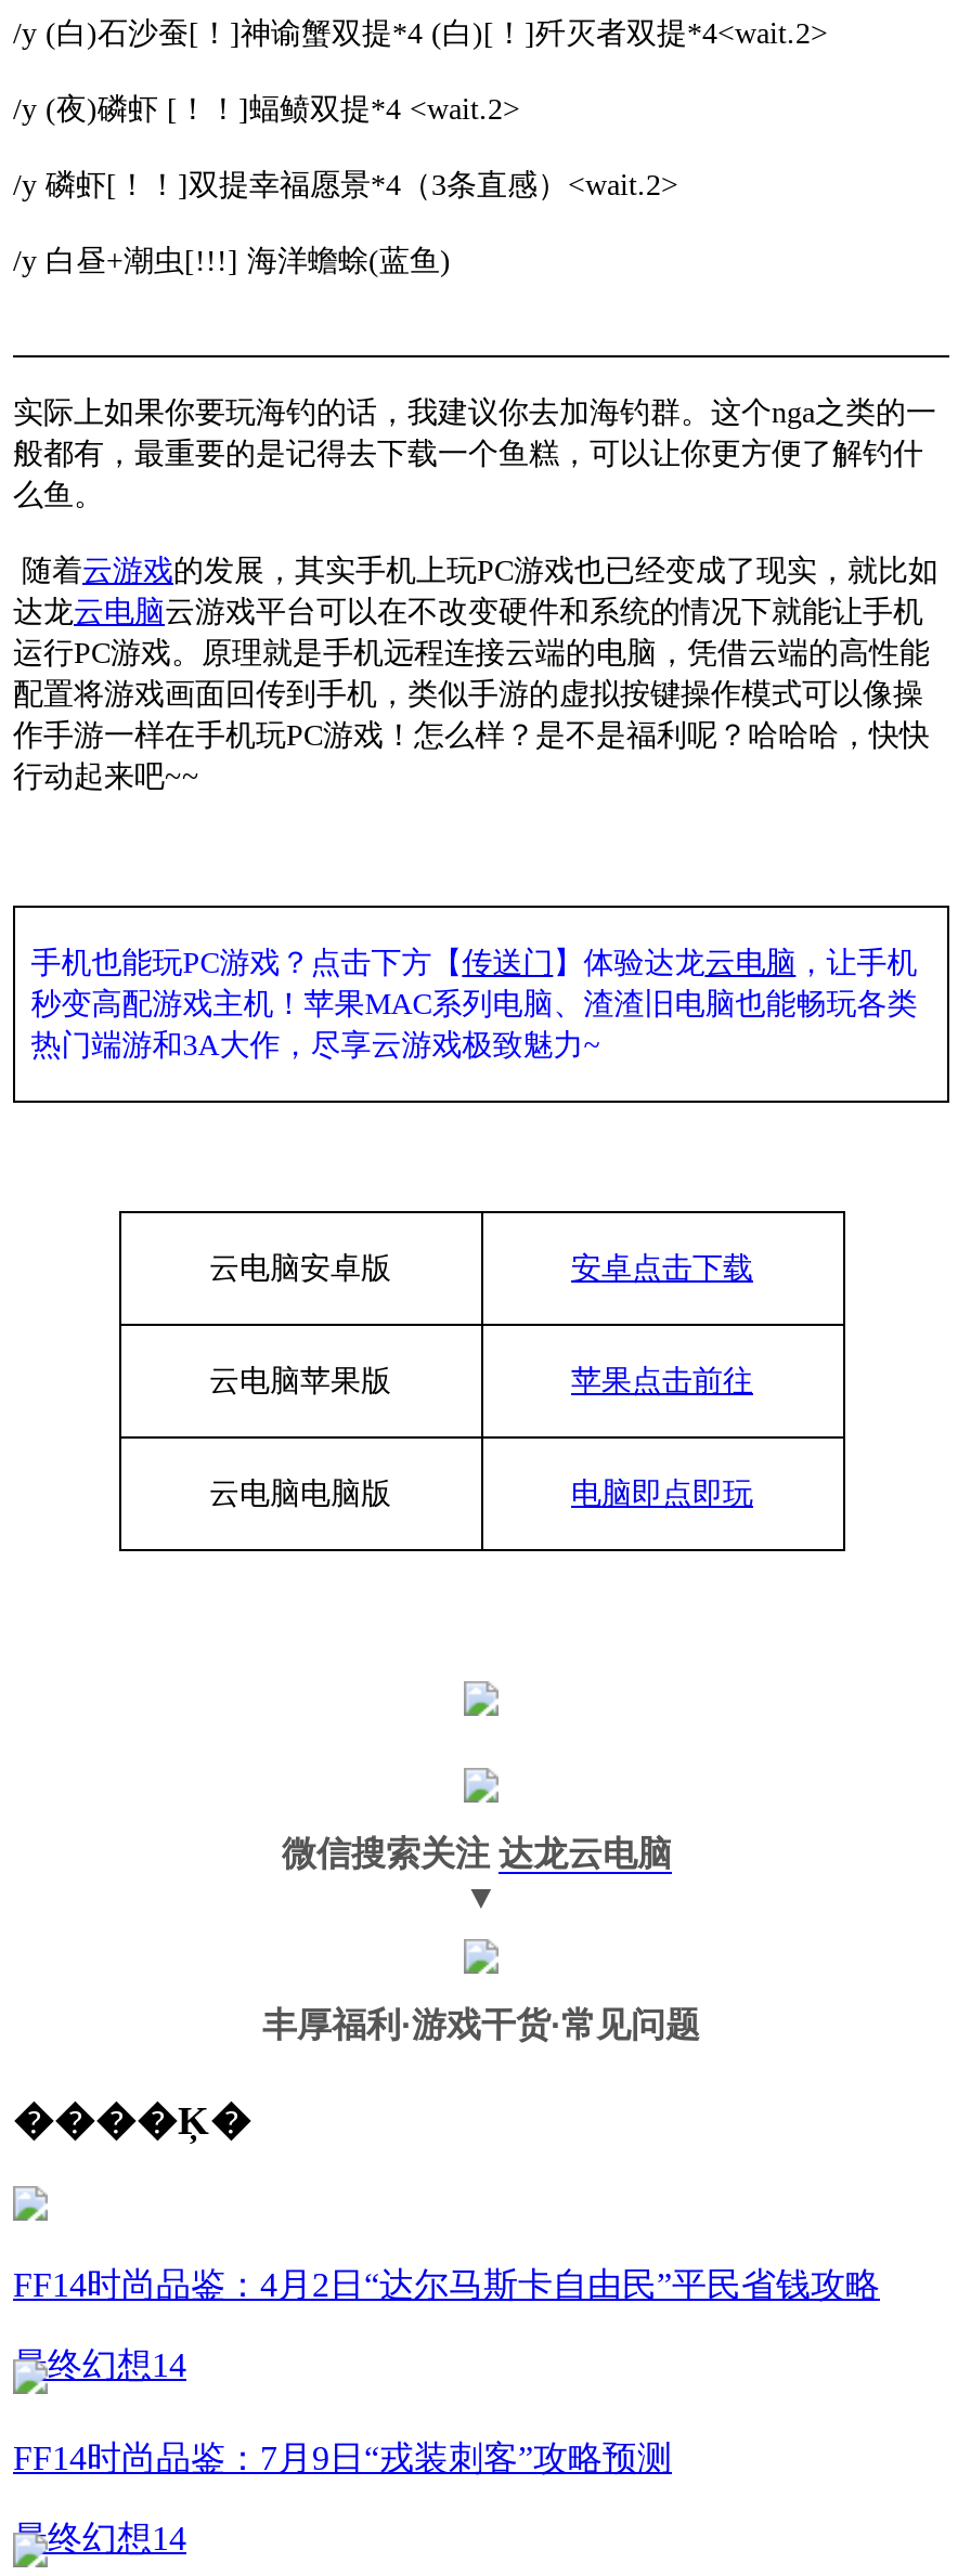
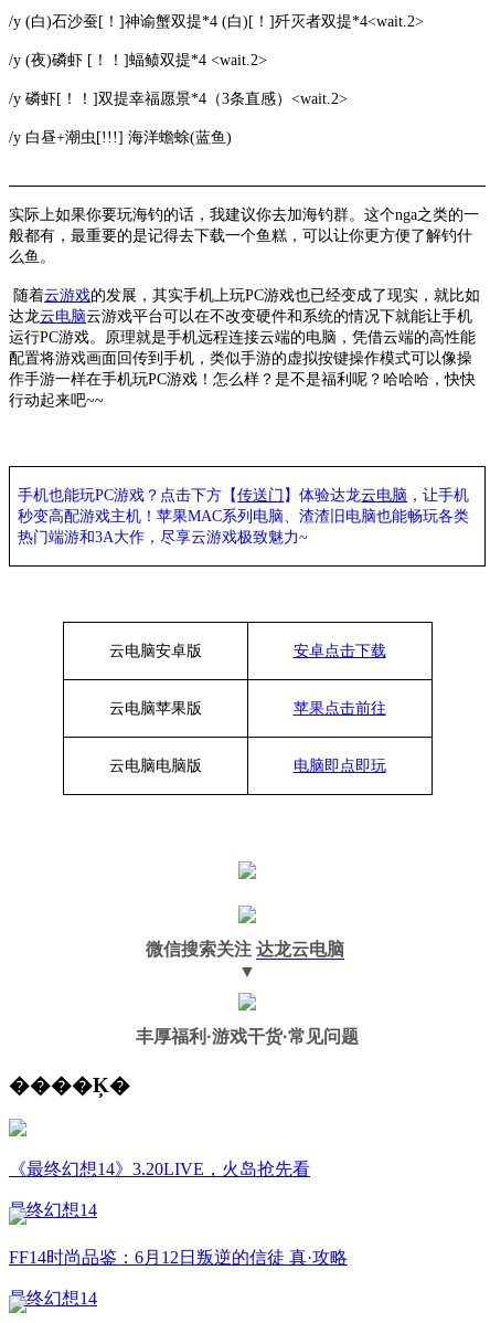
- FF14时尚品鉴：4月2日“达尔马斯卡自由民”平民省钱攻略
+ 《最终幻想14》3.20LIVE，火岛抢先看

- FF14时尚品鉴：7月9日“戎装刺客”攻略预测
+ FF14时尚品鉴：6月12日叛逆的信徒 真·攻略
